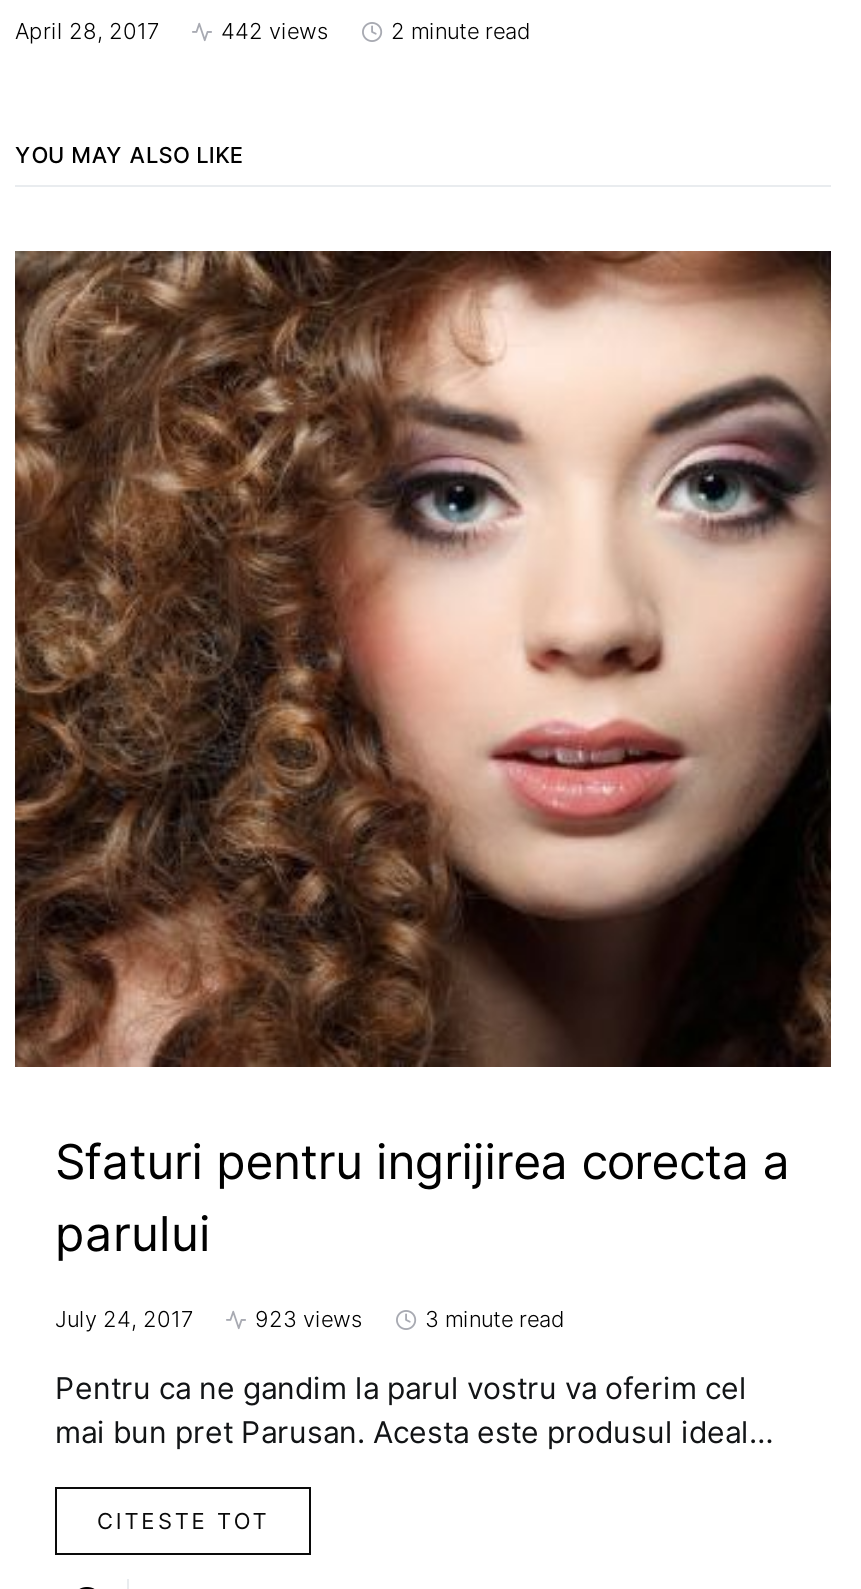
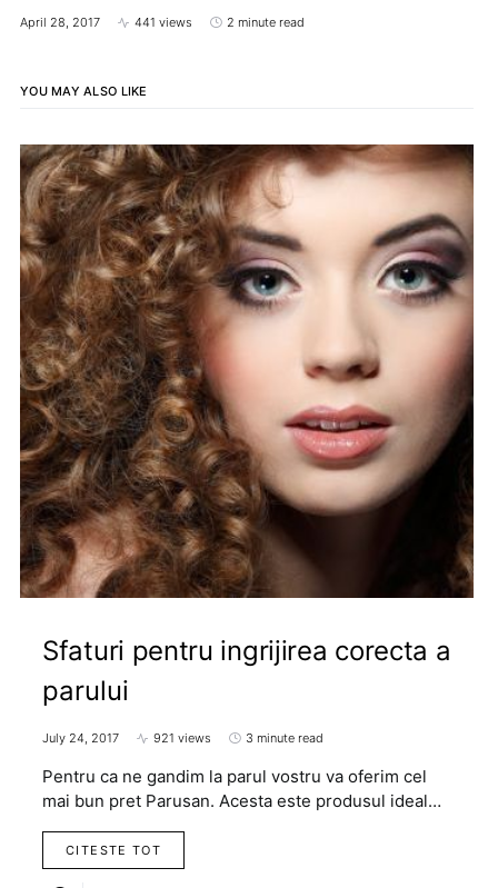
- 442 views
+ 441 views

- 923 views
+ 921 views
